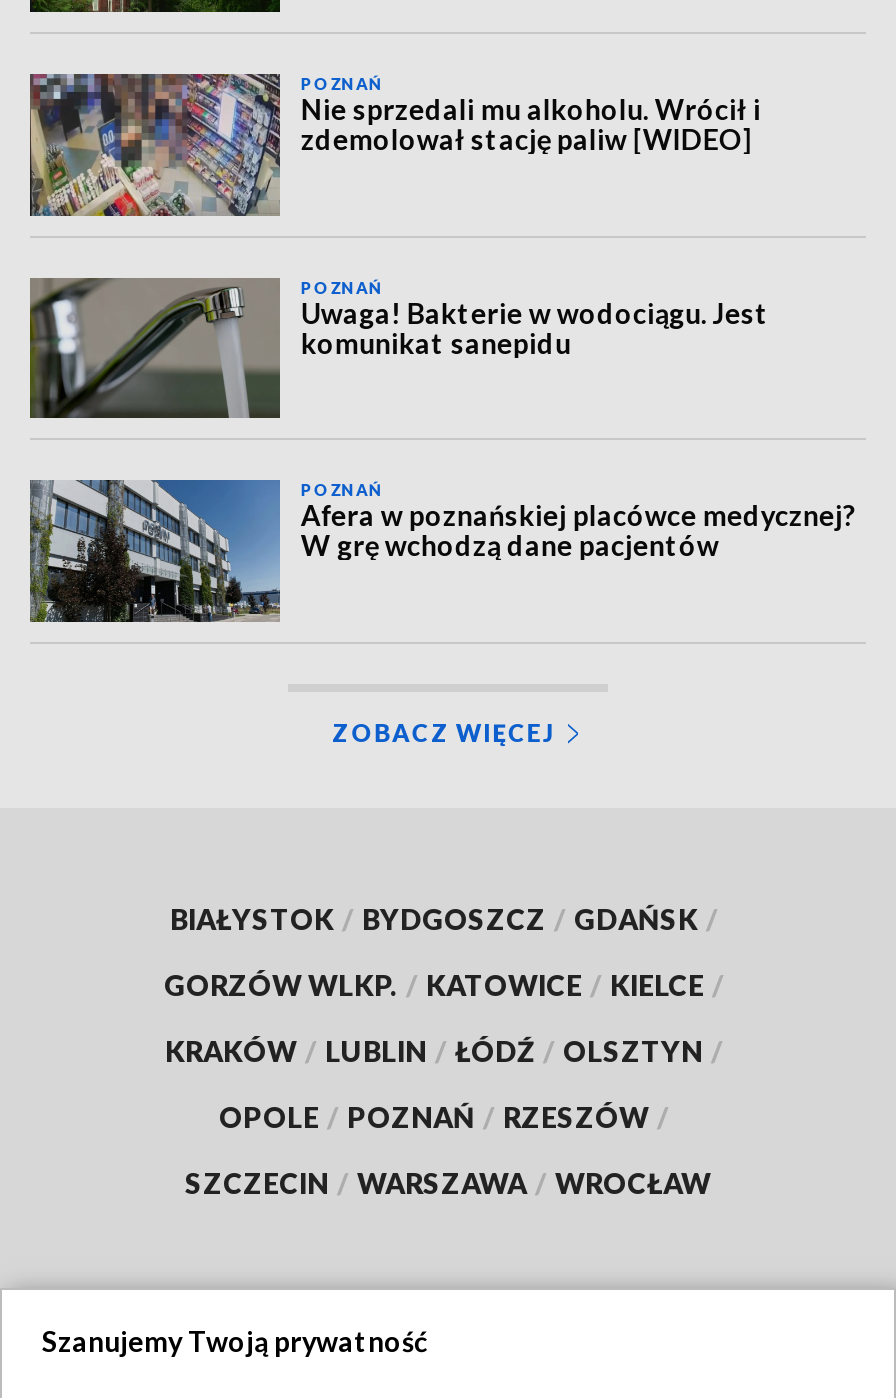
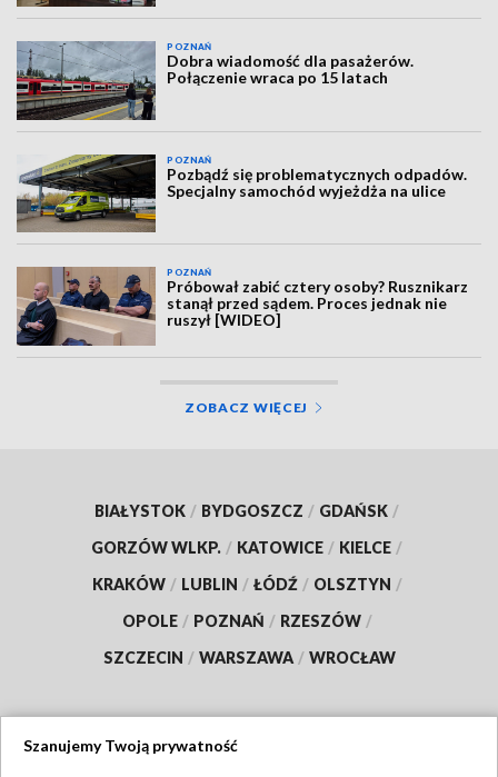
- [image]
- Nie sprzedali mu alkoholu. Wrócił i
- zdemolował stację paliw [WIDEO]
+ [image]
+ Dobra wiadomość dla pasażerów.
+ Połączenie wraca po 15 latach

- [image]
- Uwaga! Bakterie w wodociągu. Jest
- komunikat sanepidu
+ [image]
+ Pozbądź się problematycznych odpadów.
+ Specjalny samochód wyjeżdża na ulice

- [image]
- Afera w poznańskiej placówce medycznej?
- W grę wchodzą dane pacjentów
+ [image]
+ Próbował zabić cztery osoby? Rusznikarz
+ stanął przed sądem. Proces jednak nie
+ ruszył [WIDEO]
